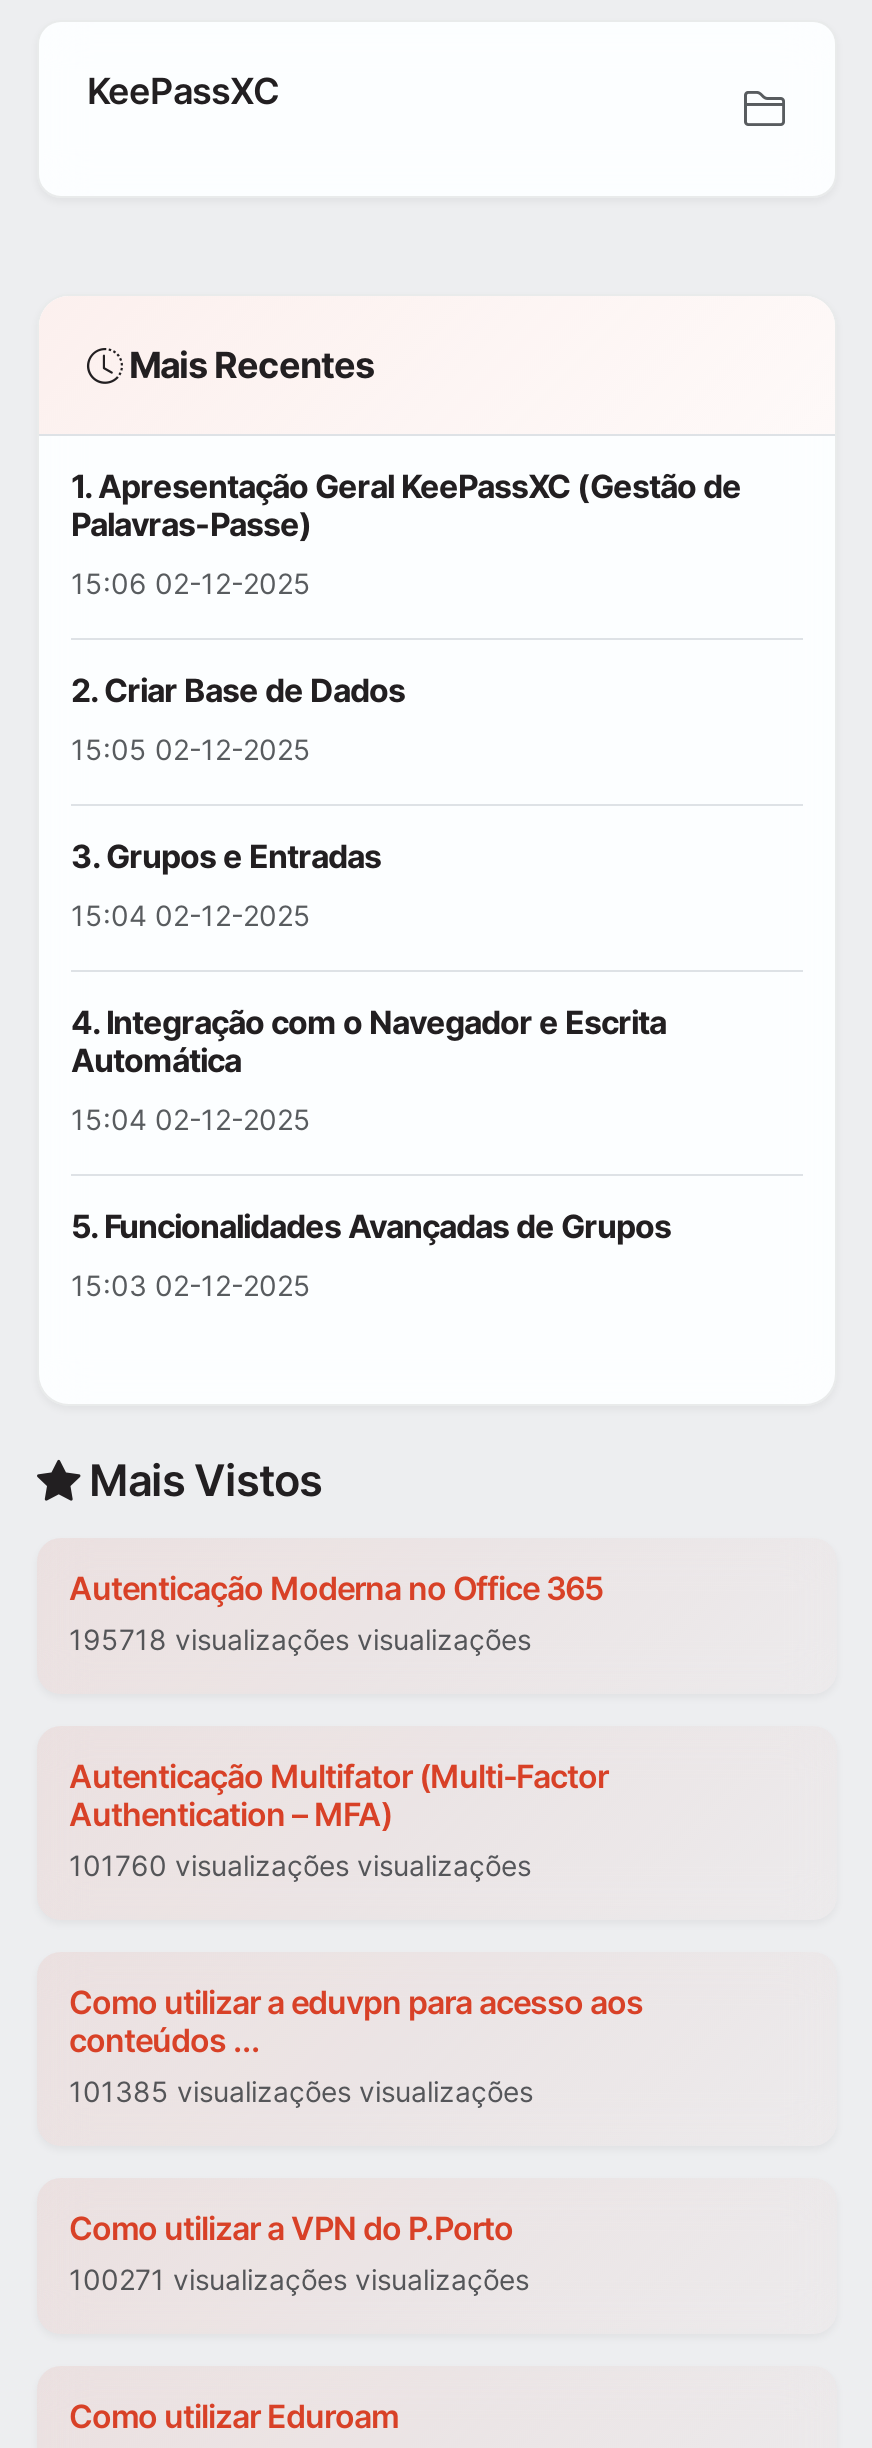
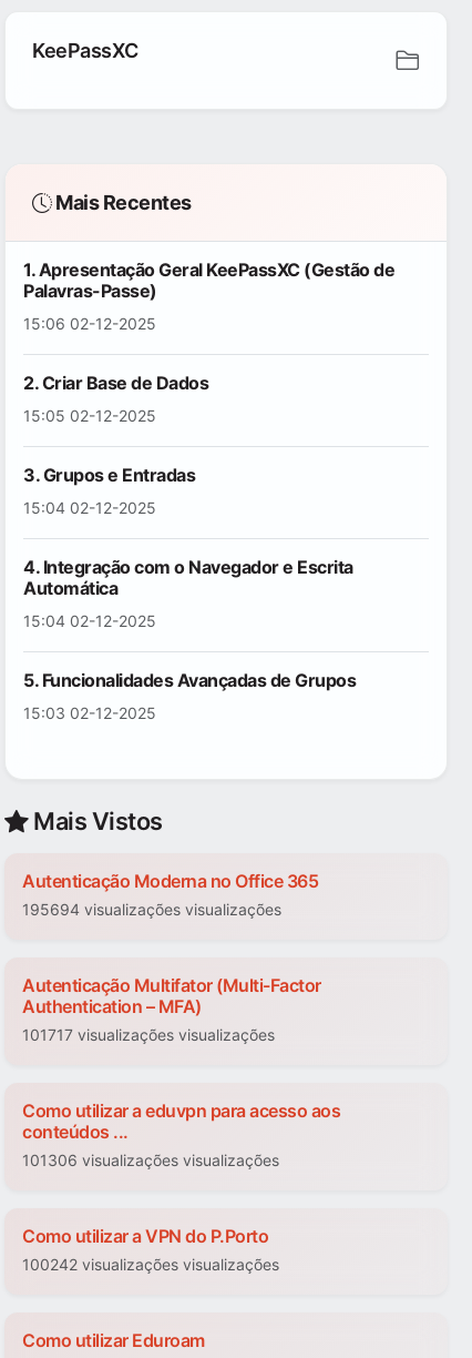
- 195718 visualizações visualizações
+ 195694 visualizações visualizações

- 101760 visualizações visualizações
+ 101717 visualizações visualizações

- 101385 visualizações visualizações
+ 101306 visualizações visualizações

- 100271 visualizações visualizações
+ 100242 visualizações visualizações
